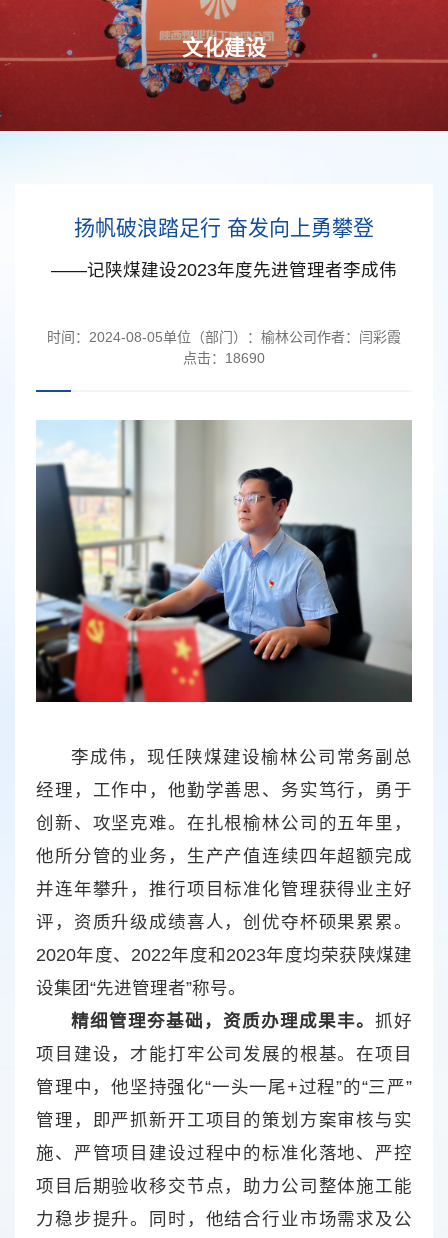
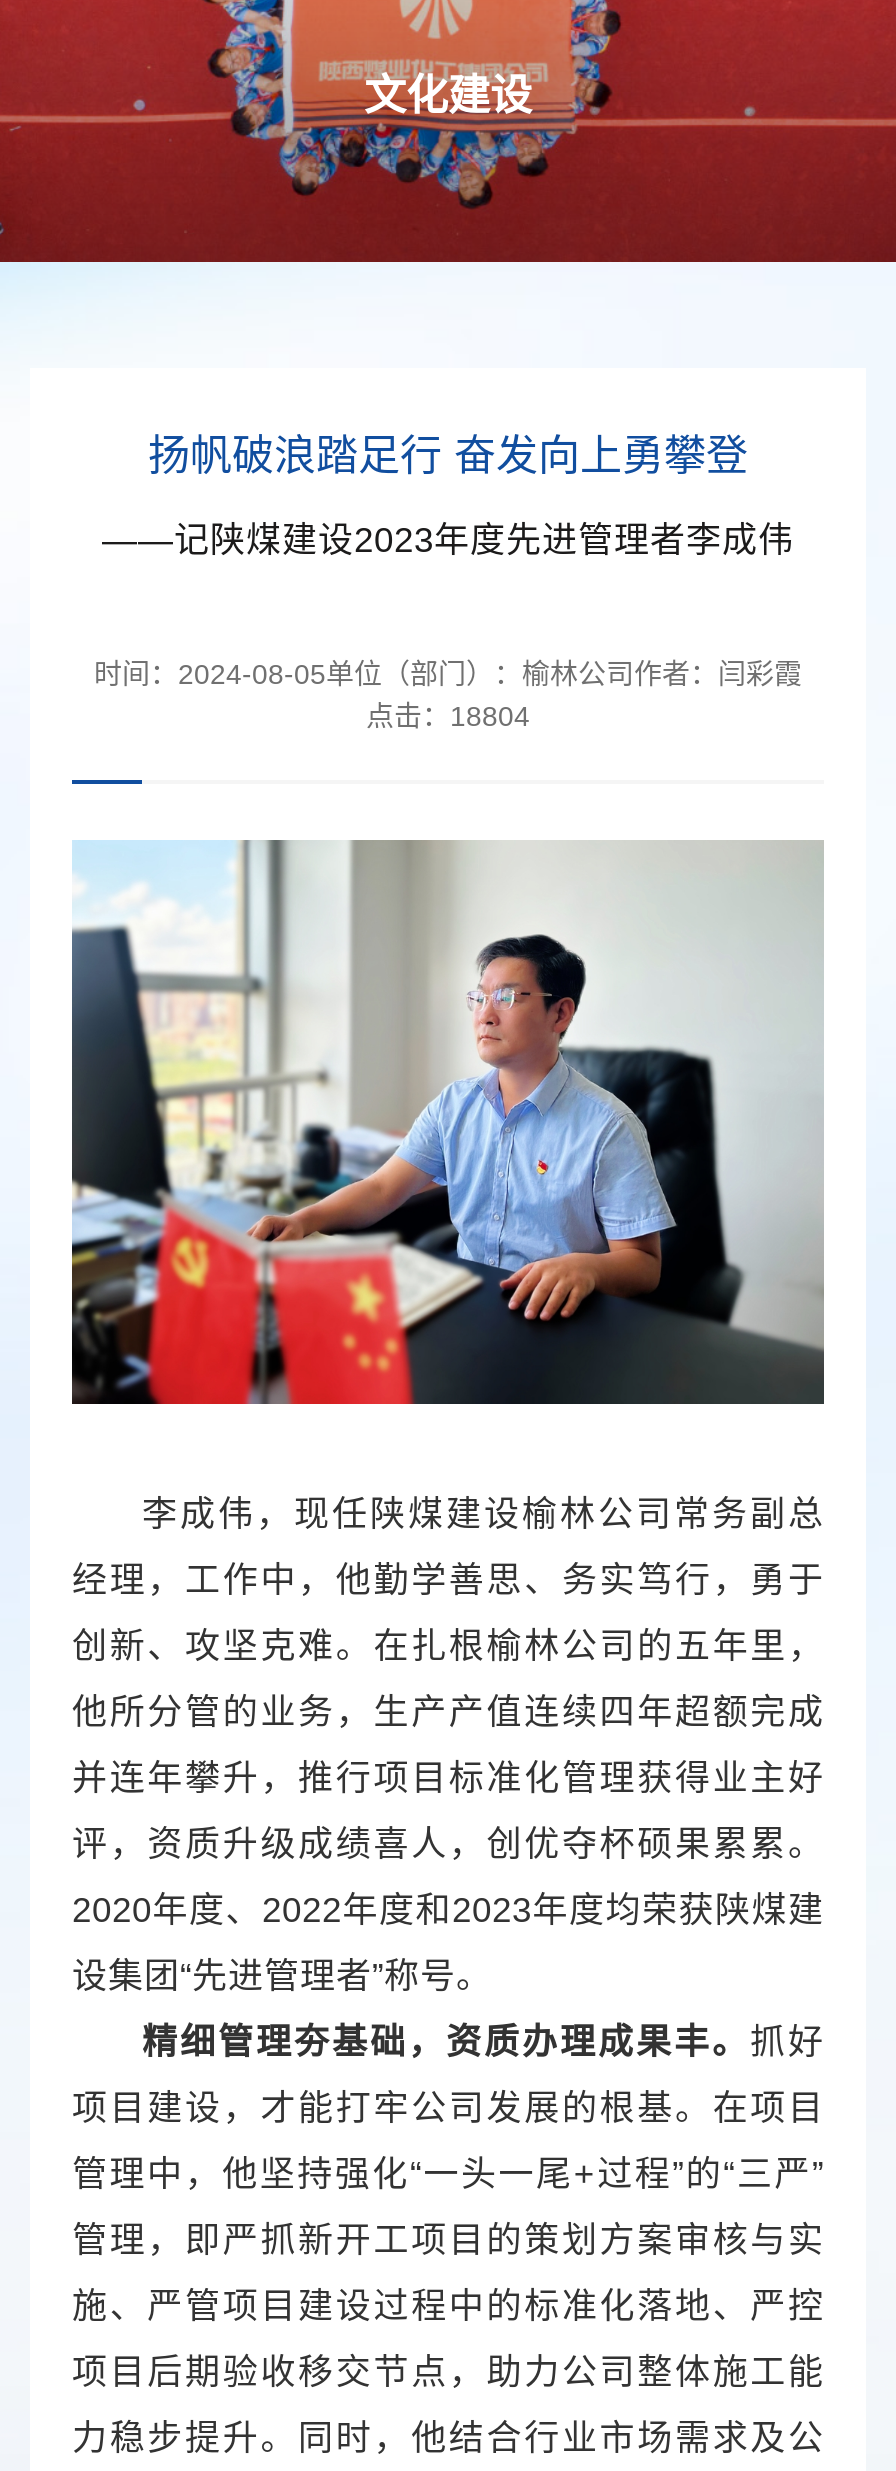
- 点击：18690
+ 点击：18804
